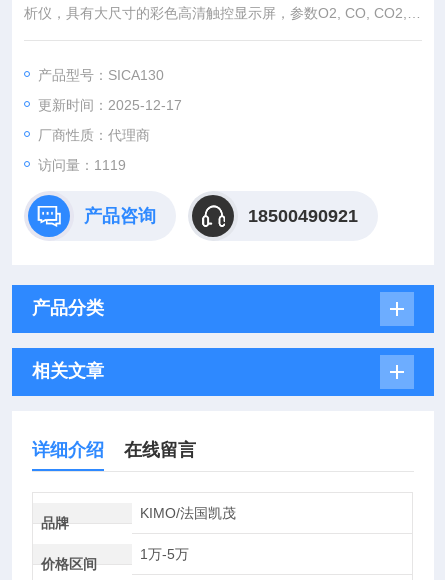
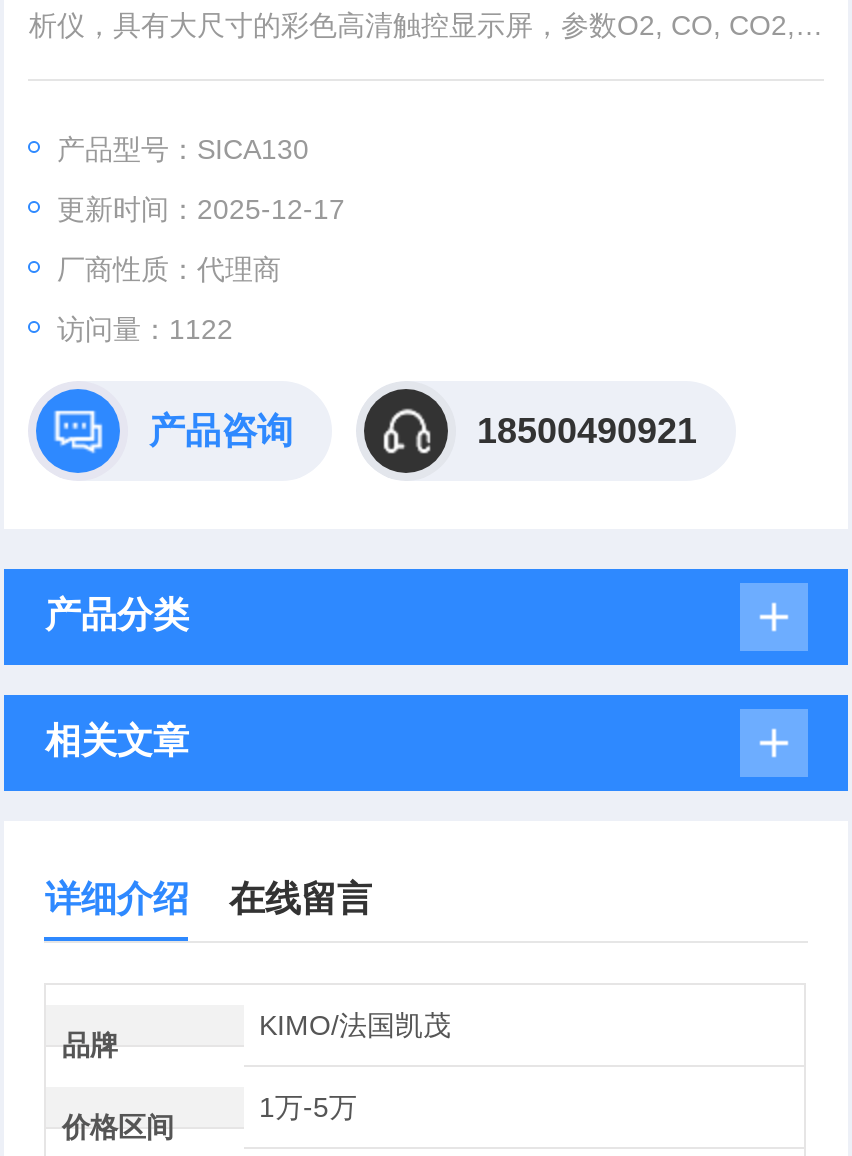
- 访问量：1119
+ 访问量：1122
